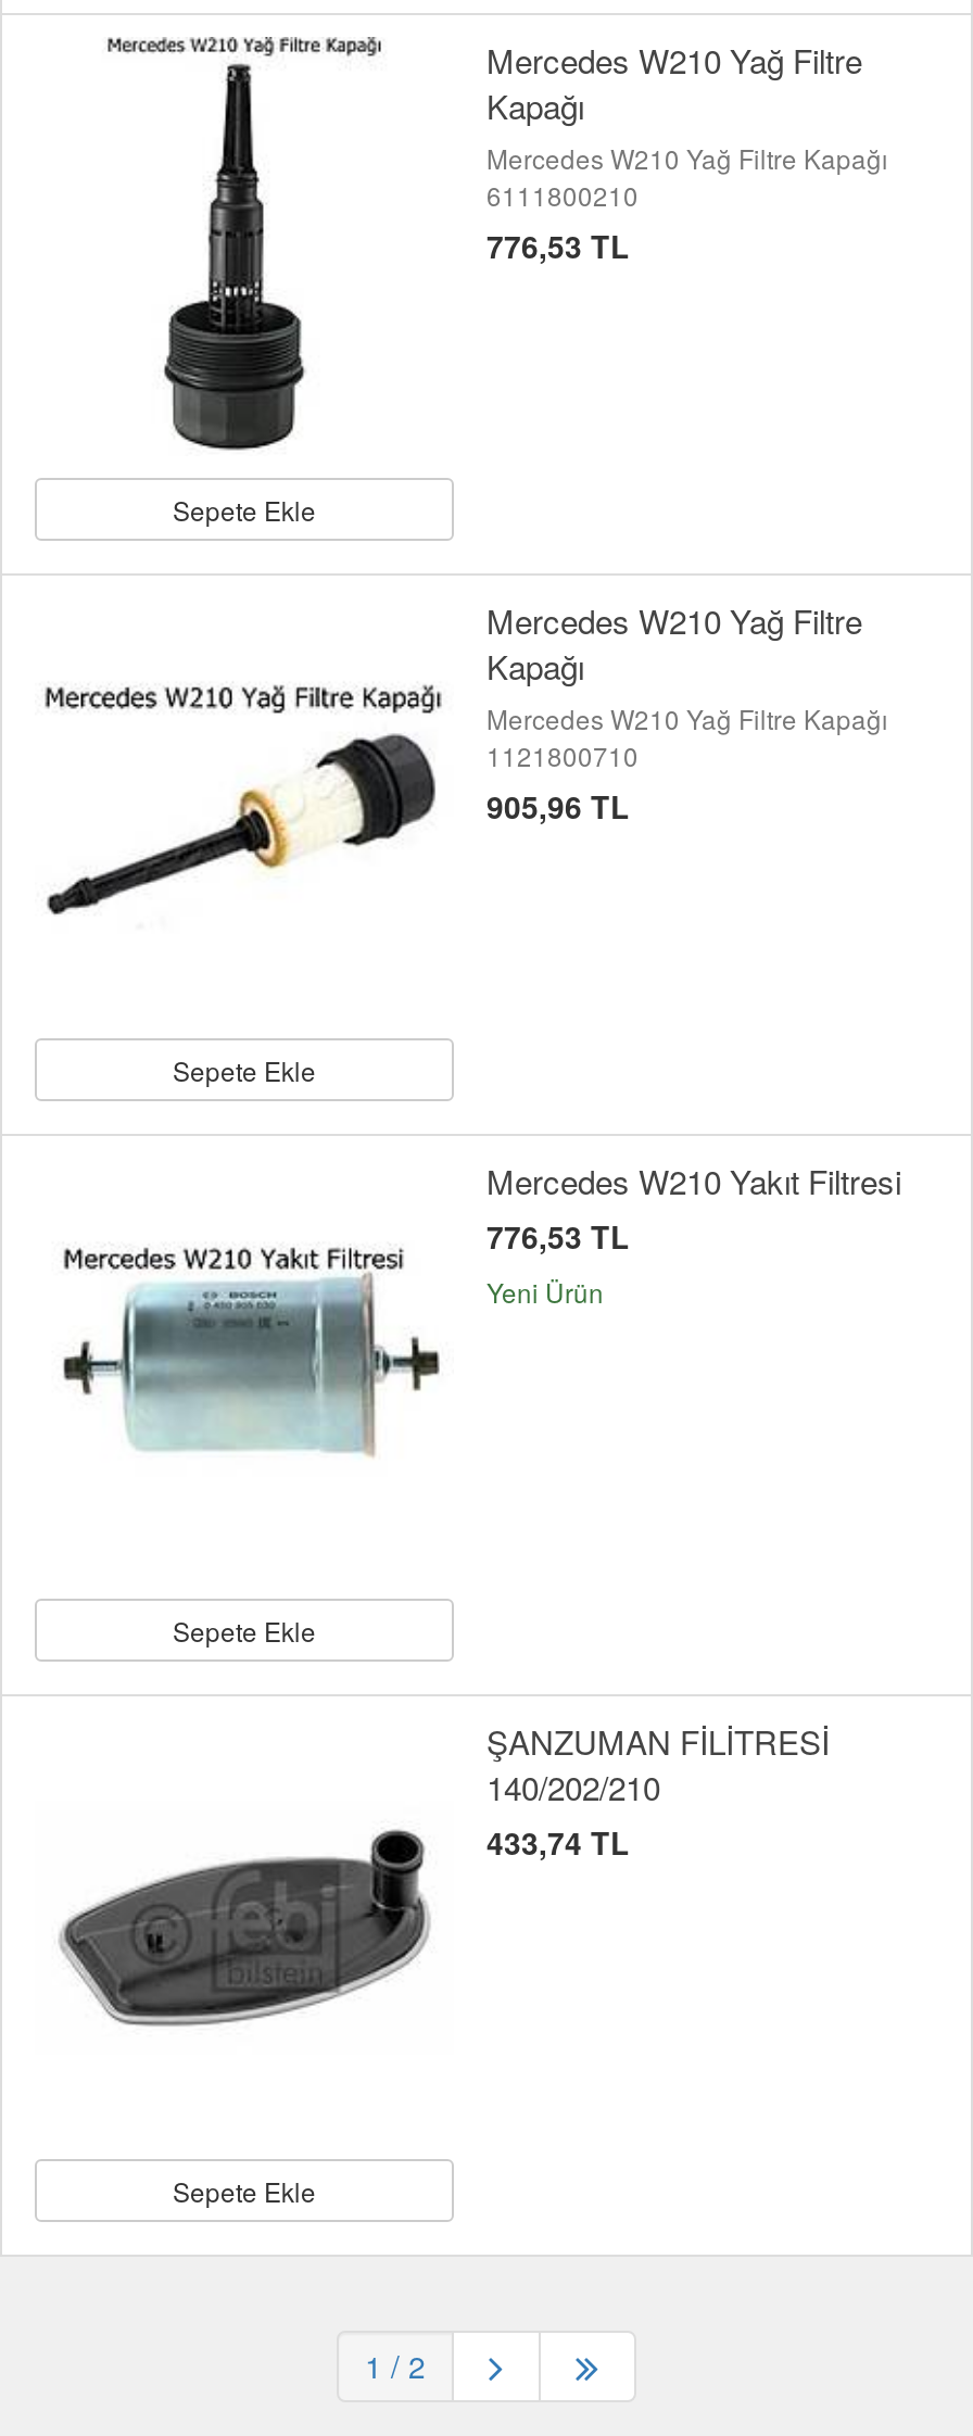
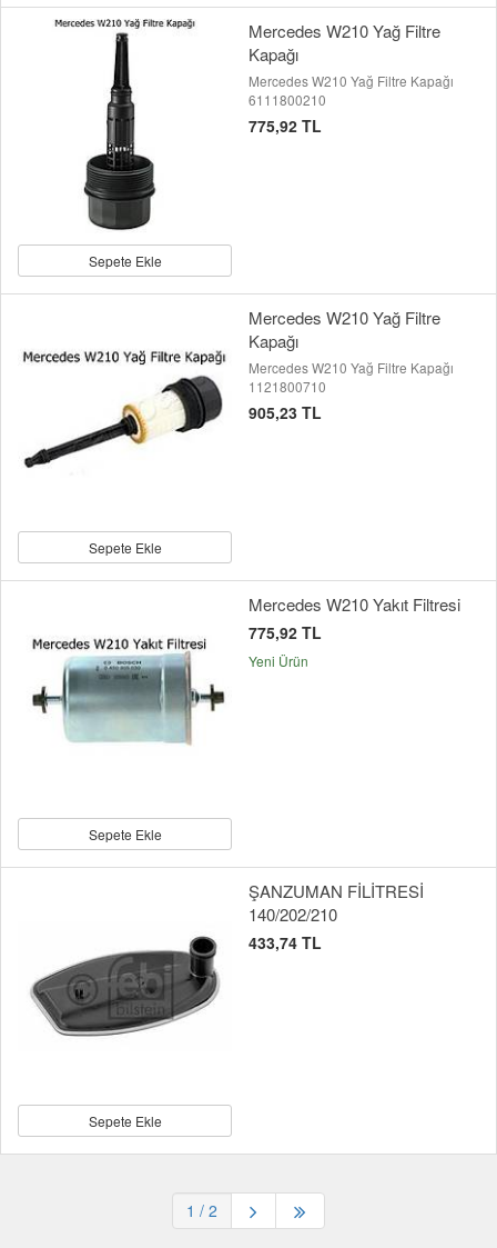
- 776,53 TL
+ 775,92 TL

- 905,96 TL
+ 905,23 TL

- 776,53 TL
+ 775,92 TL
